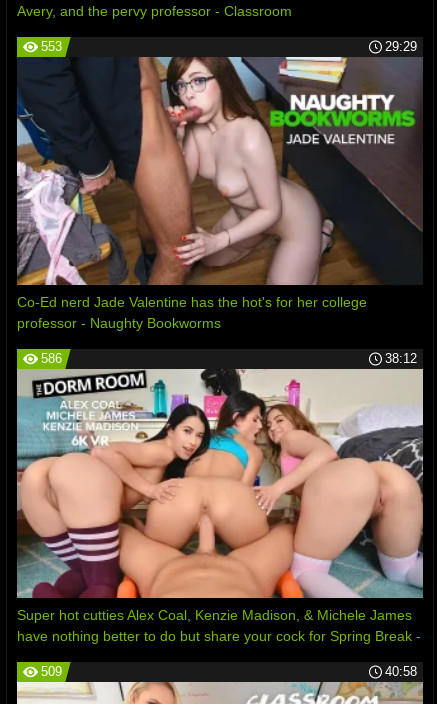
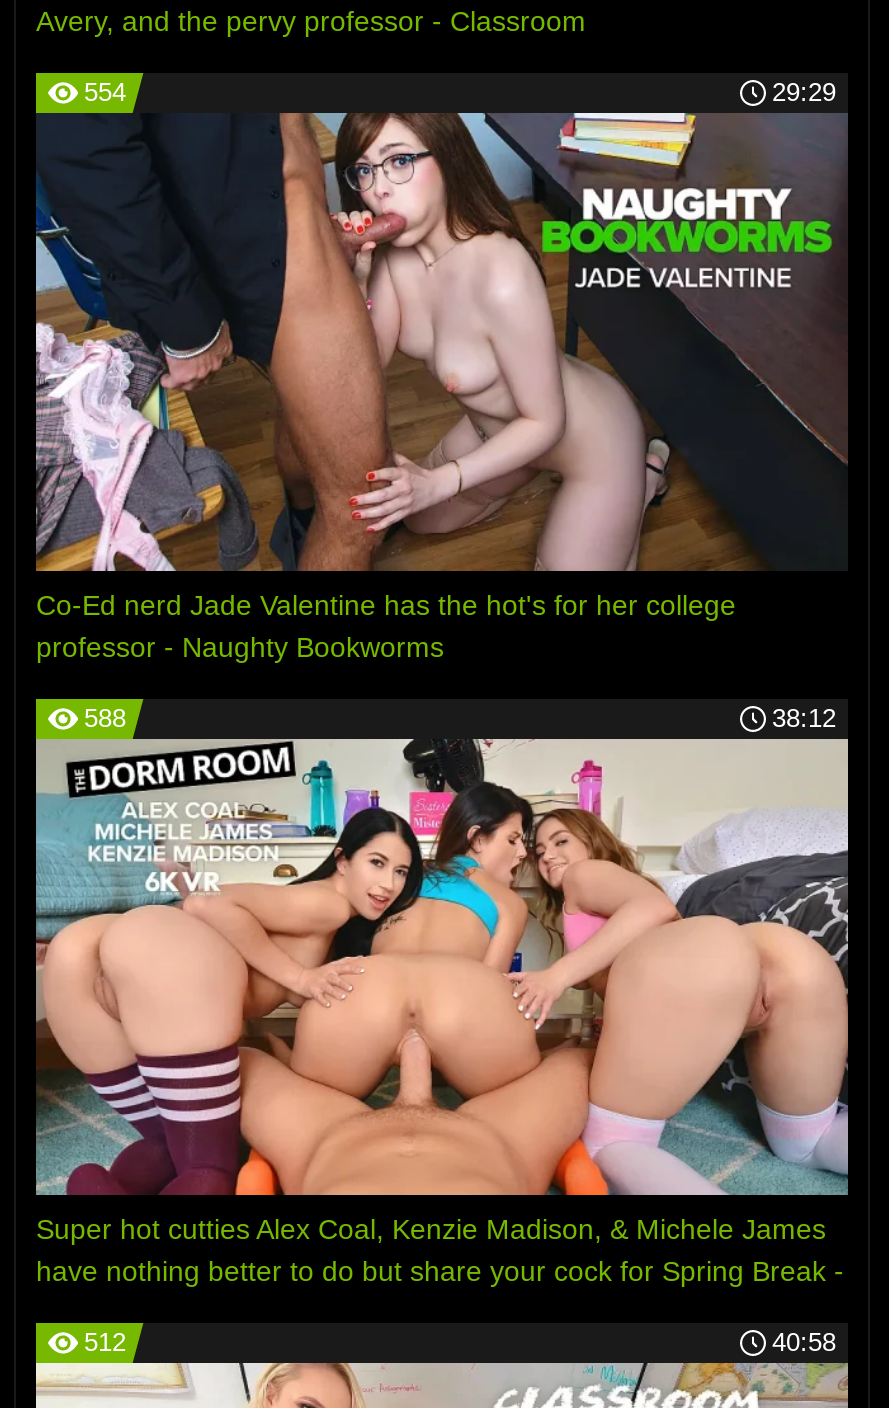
- 553
+ 554

- 586
+ 588

- 509
+ 512
